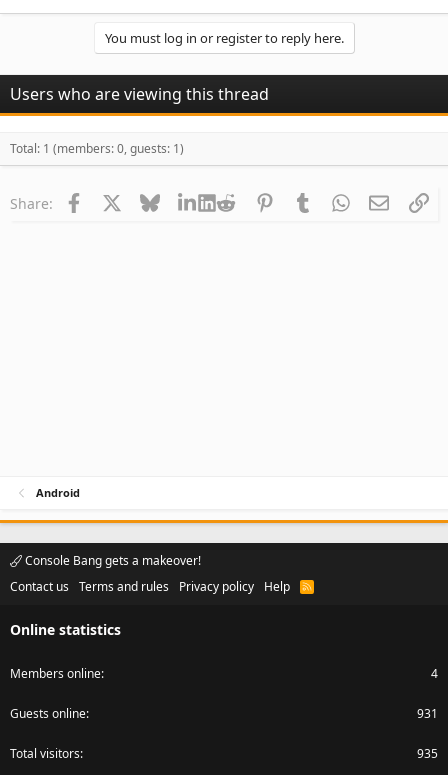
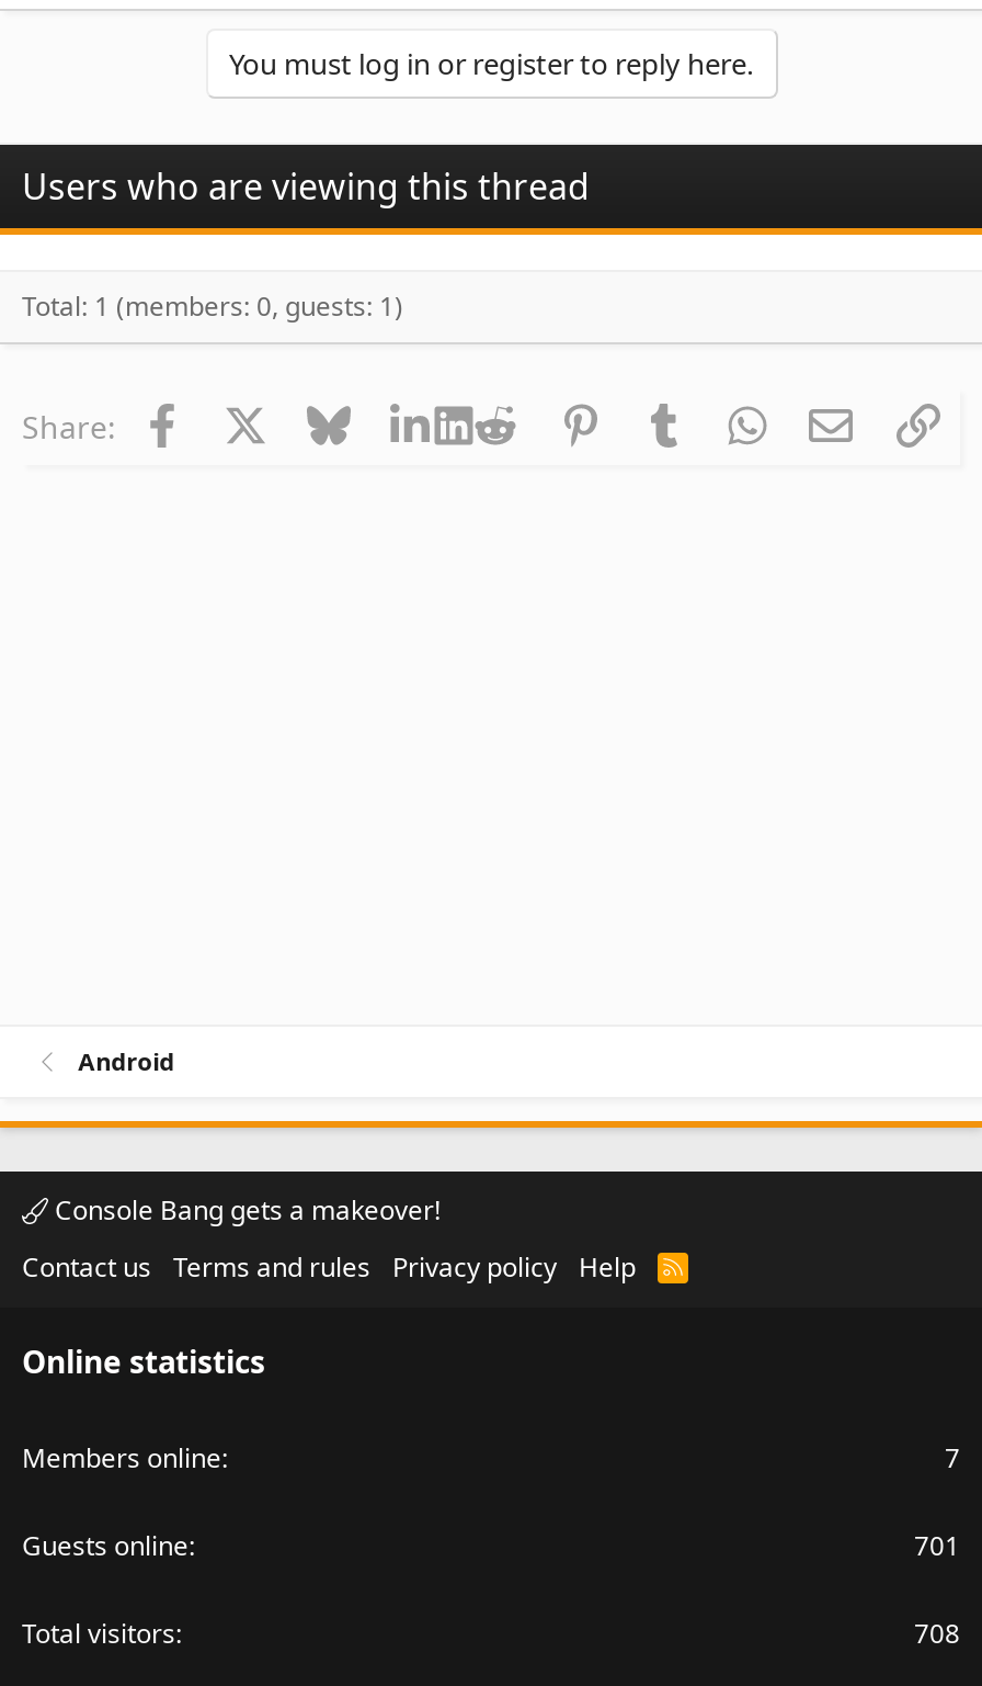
- 4
+ 7

- 931
+ 701

- 935
+ 708
